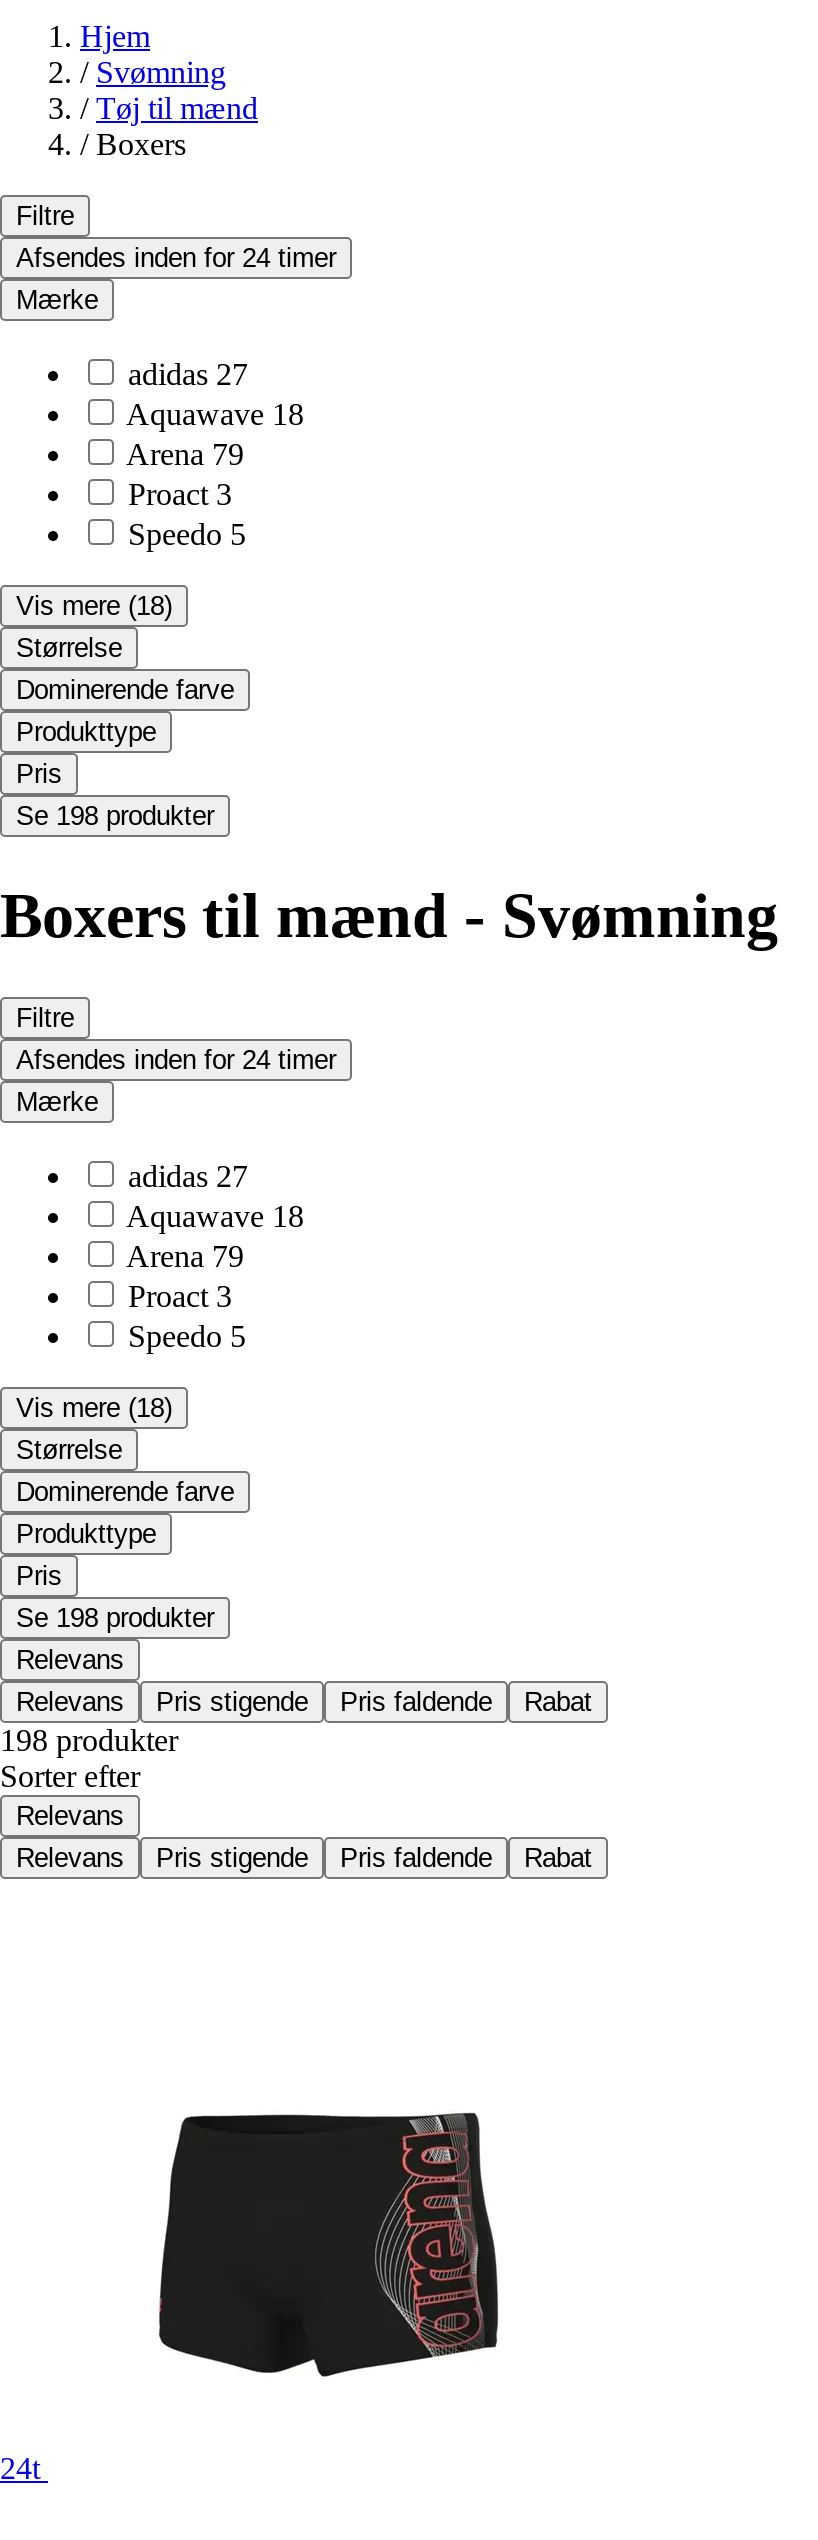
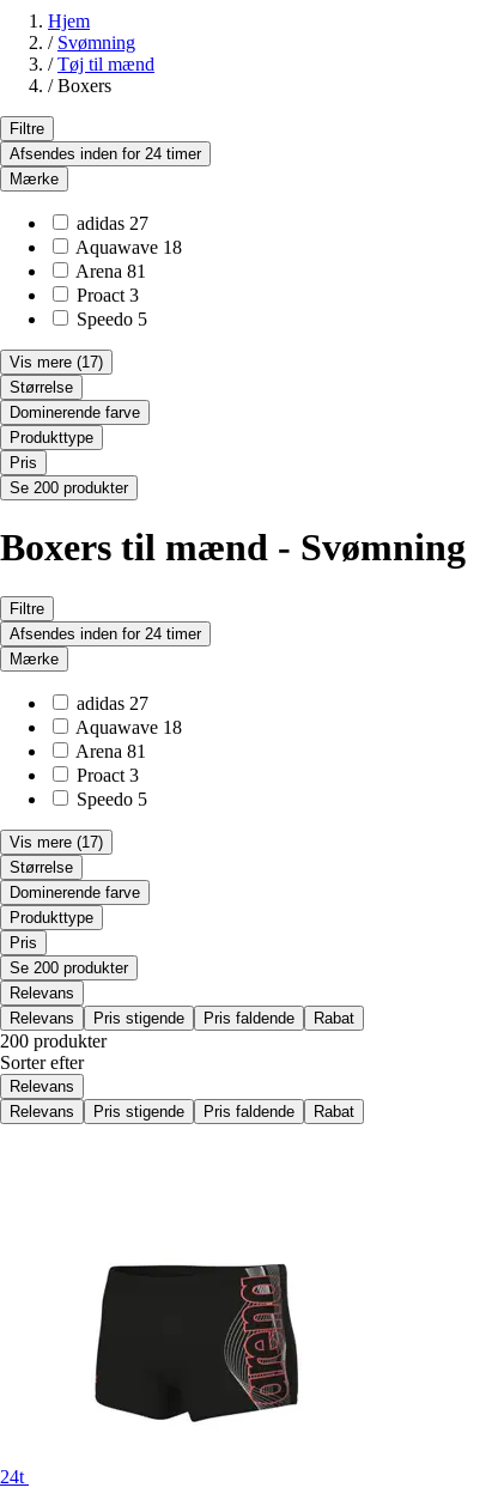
- Arena 79
+ Arena 81

- Vis mere (18)
+ Vis mere (17)

- Se 198 produkter
+ Se 200 produkter

- Arena 79
+ Arena 81

- Vis mere (18)
+ Vis mere (17)

- Se 198 produkter
+ Se 200 produkter

- 198 produkter
+ 200 produkter
